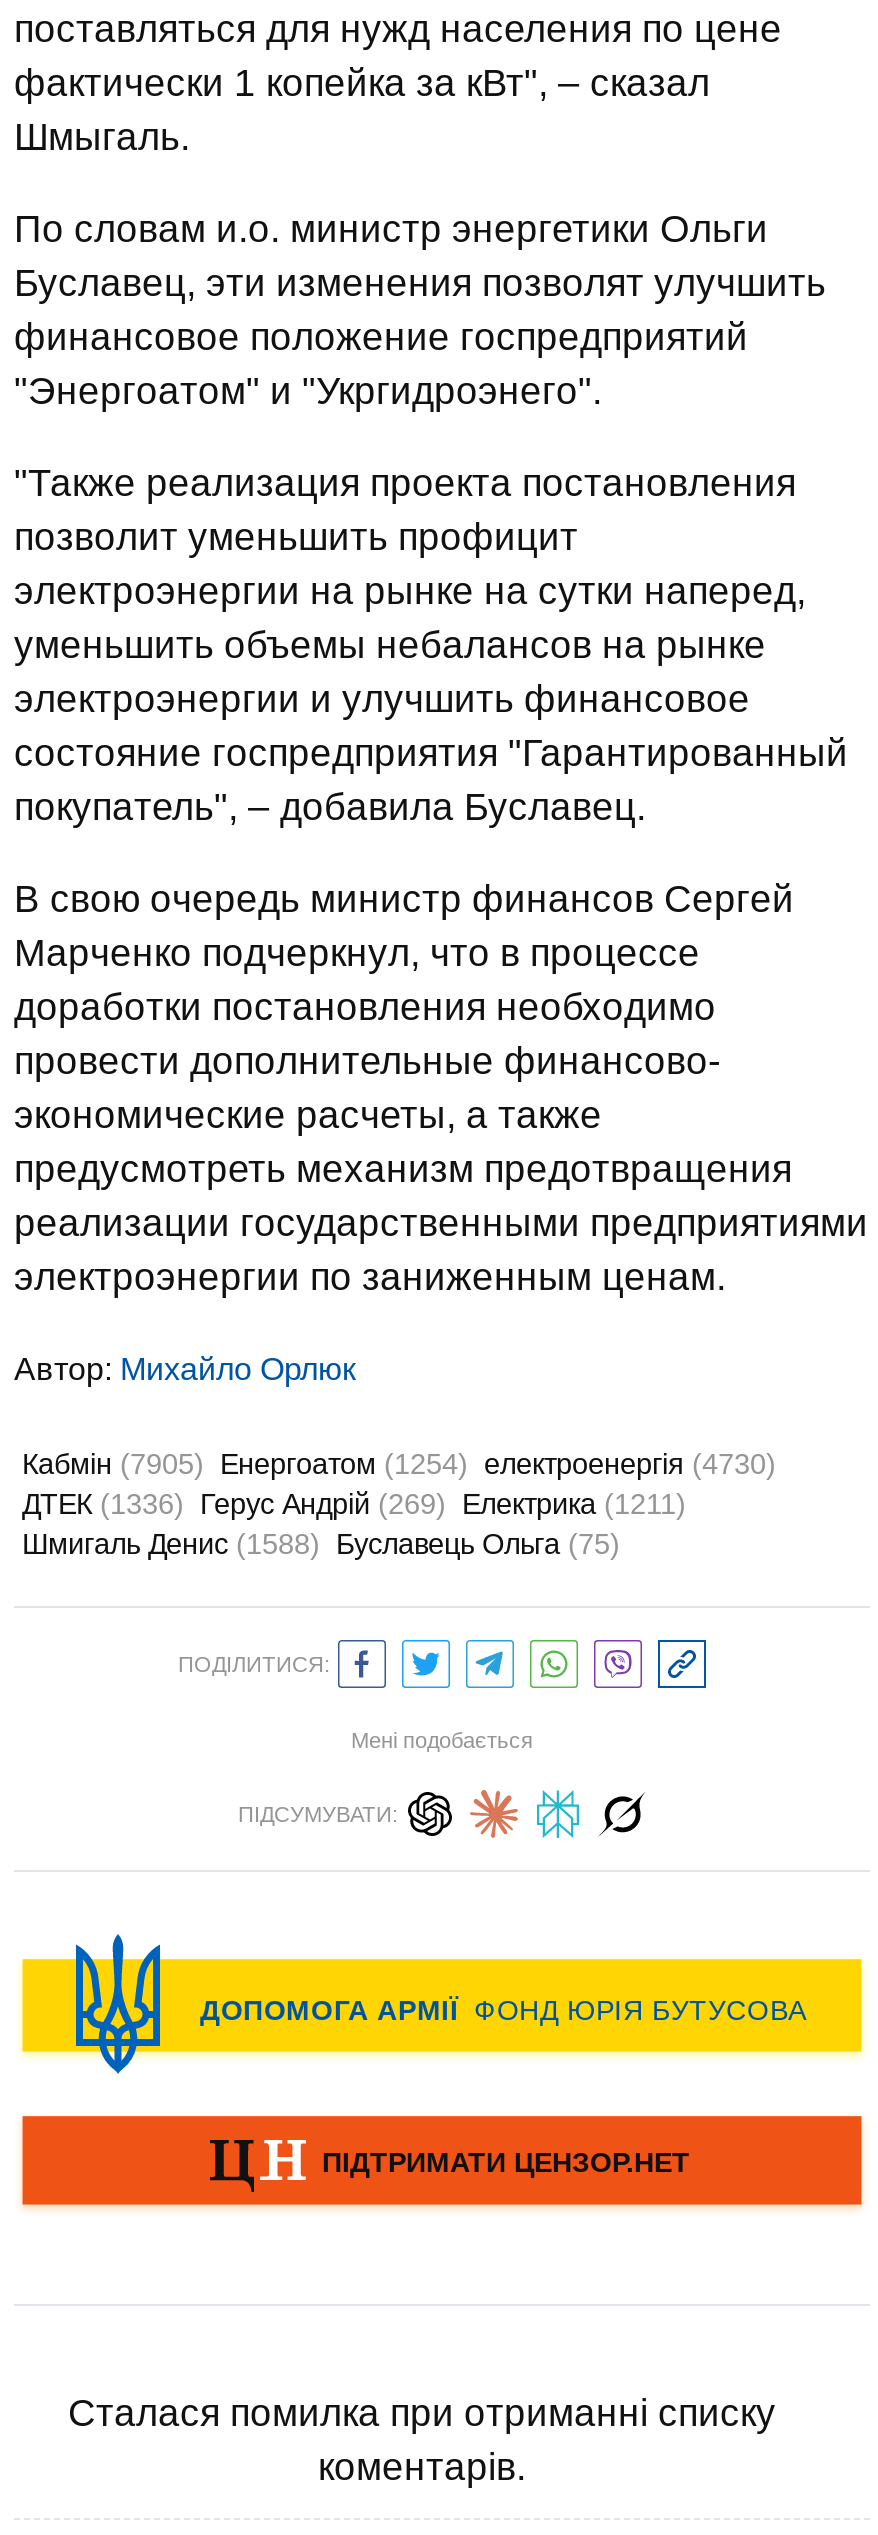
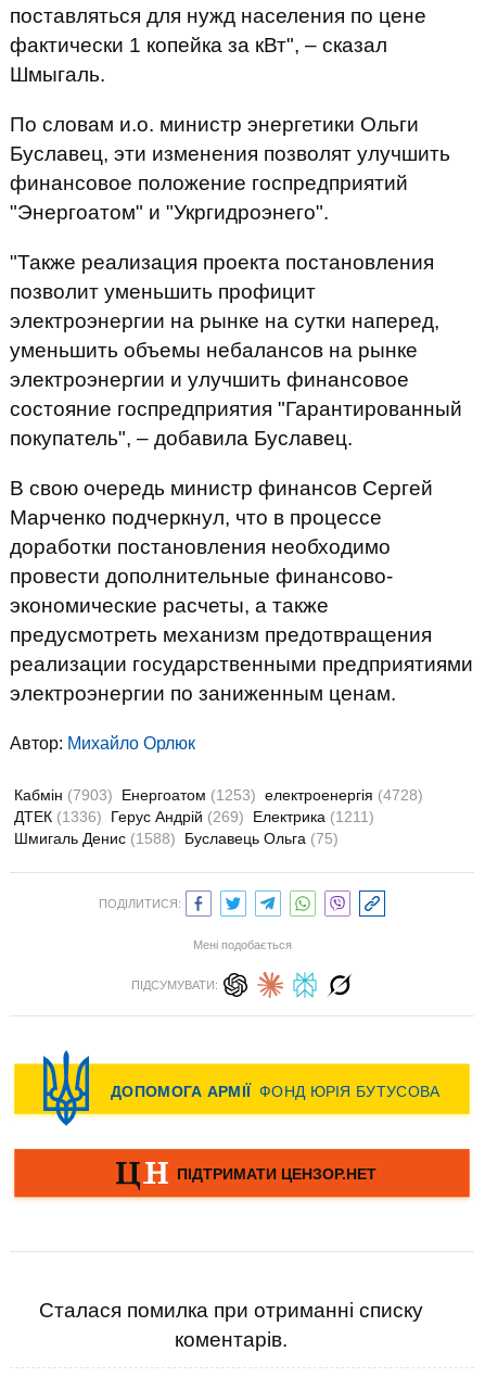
- Кабмін (7905) Енергоатом (1254) електроенергія (4730)
+ Кабмін (7903) Енергоатом (1253) електроенергія (4728)
